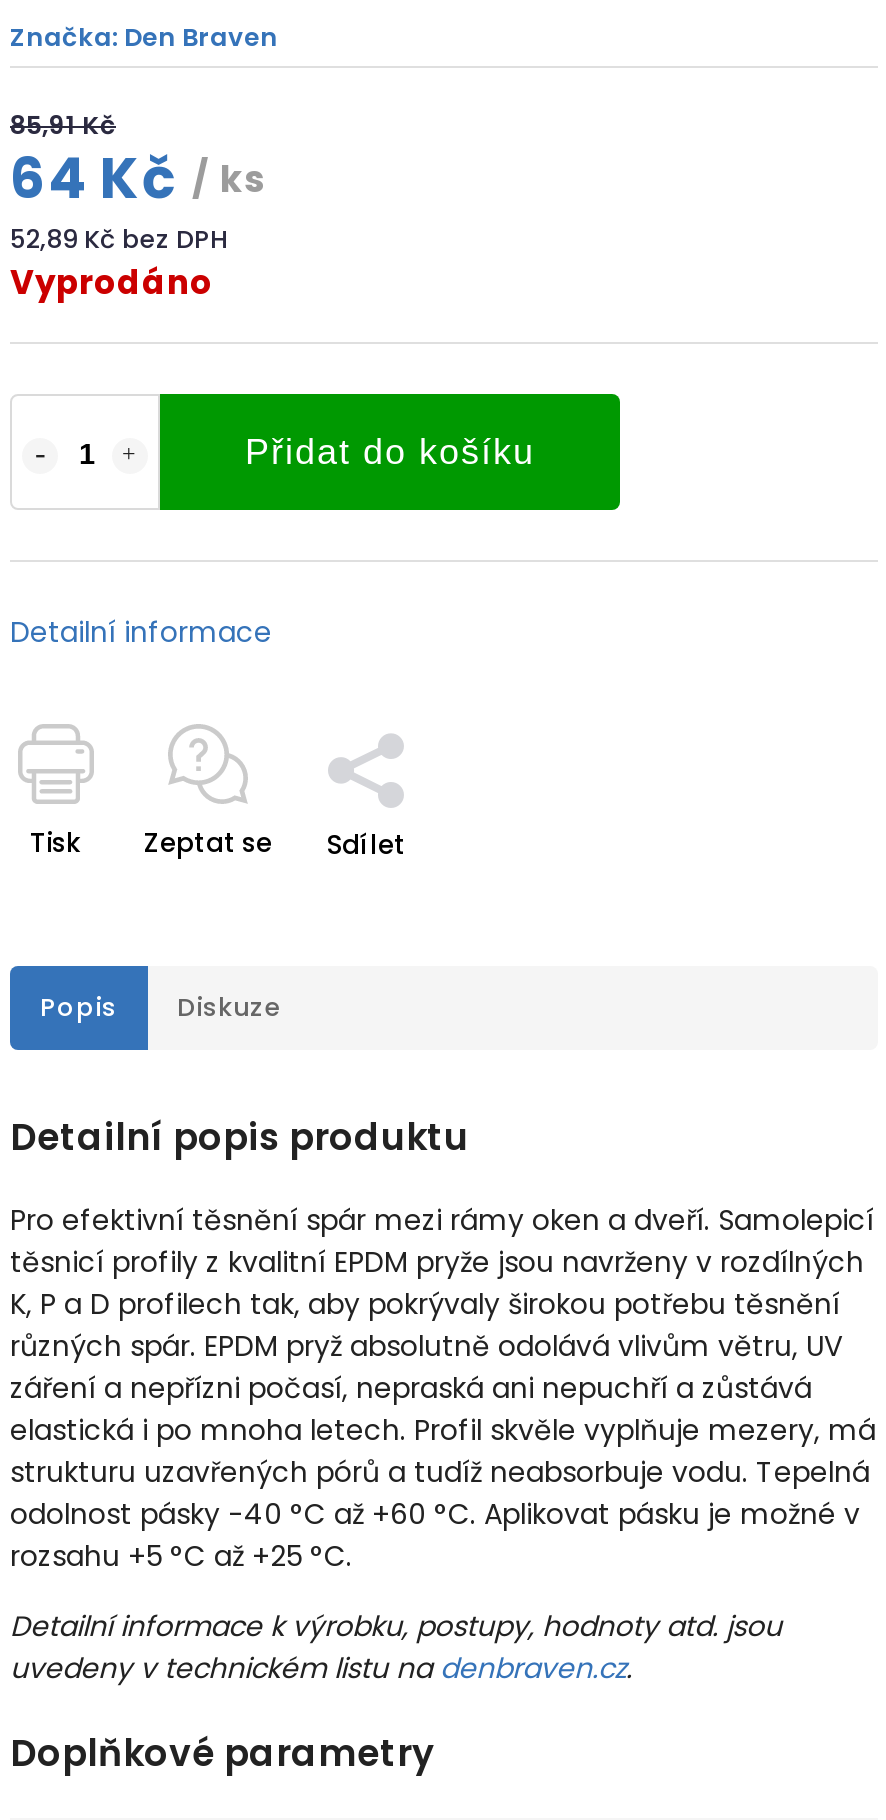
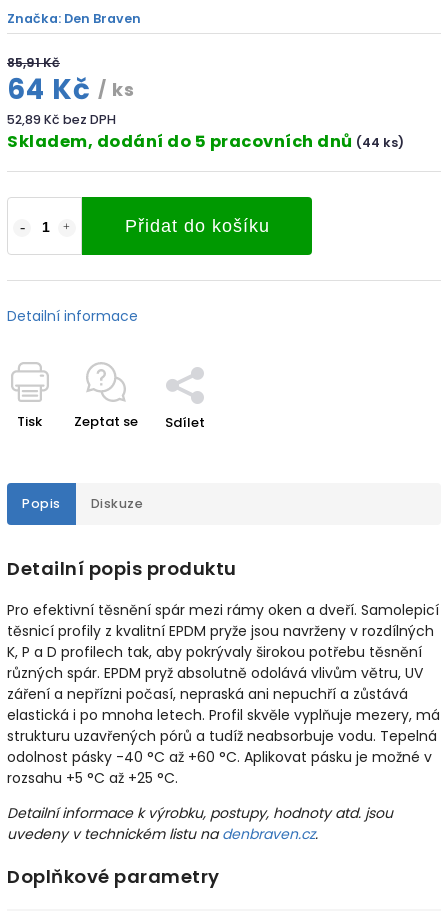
- Vyprodáno
+ Skladem, dodání do 5 pracovních dnů (44 ks)
